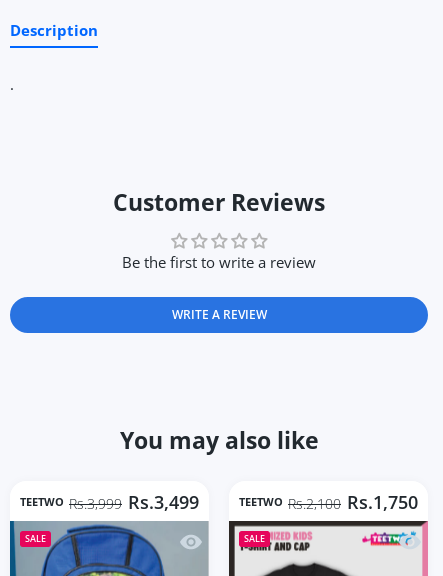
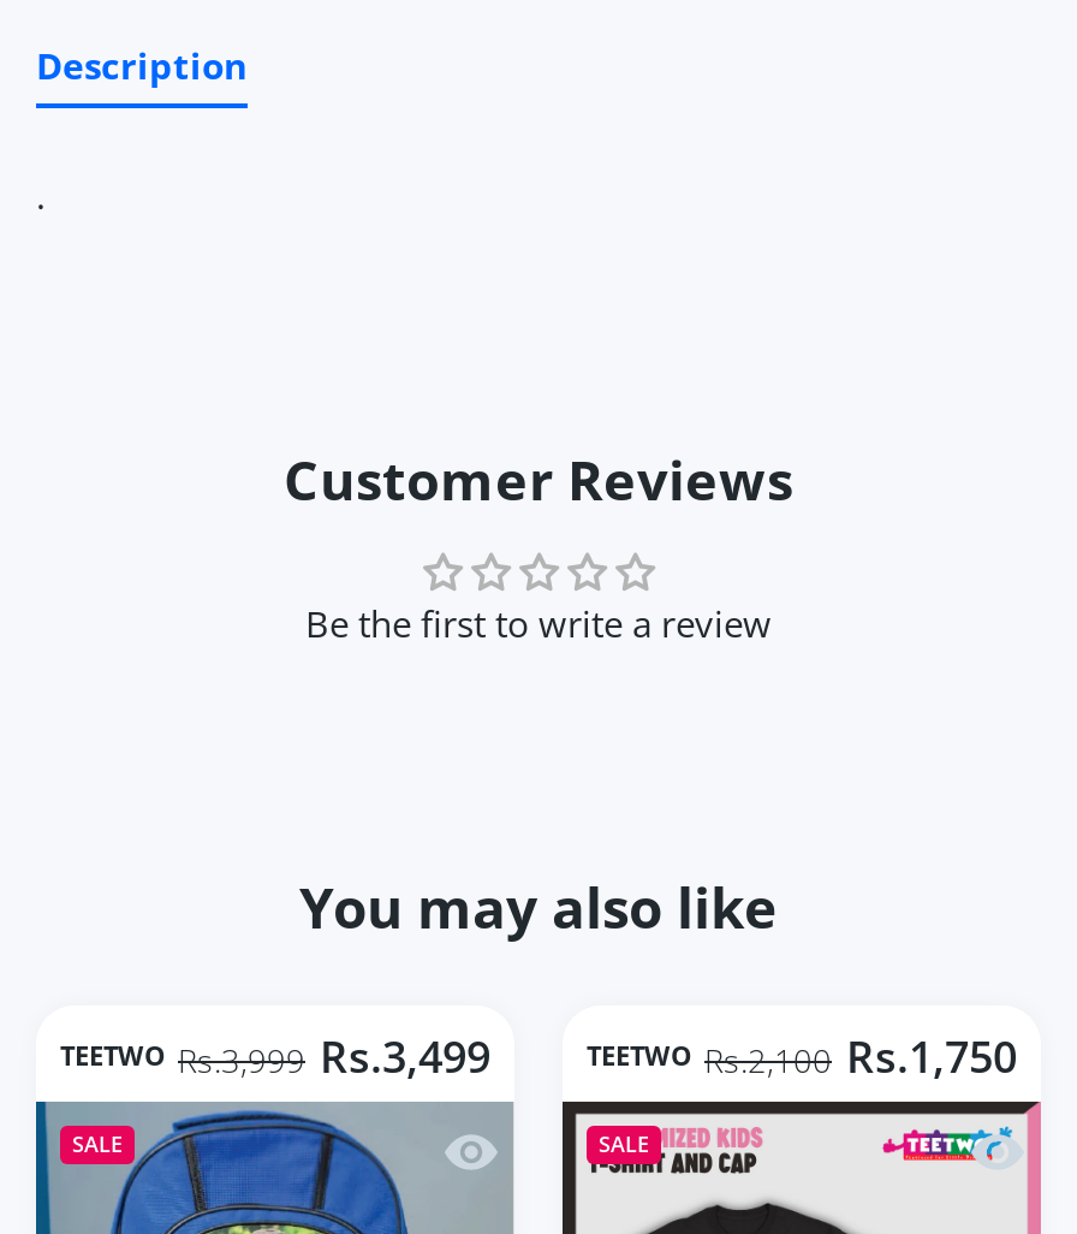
- WRITE A REVIEW
